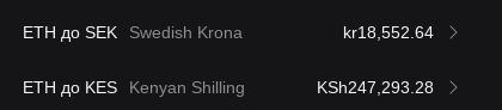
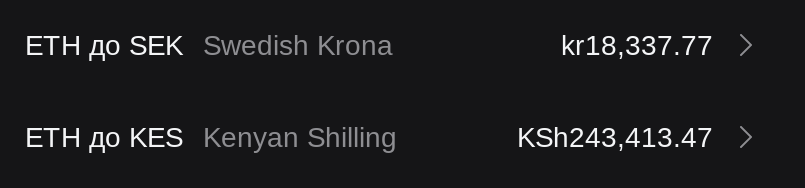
- kr18,552.64
+ kr18,337.77

- KSh247,293.28
+ KSh243,413.47
